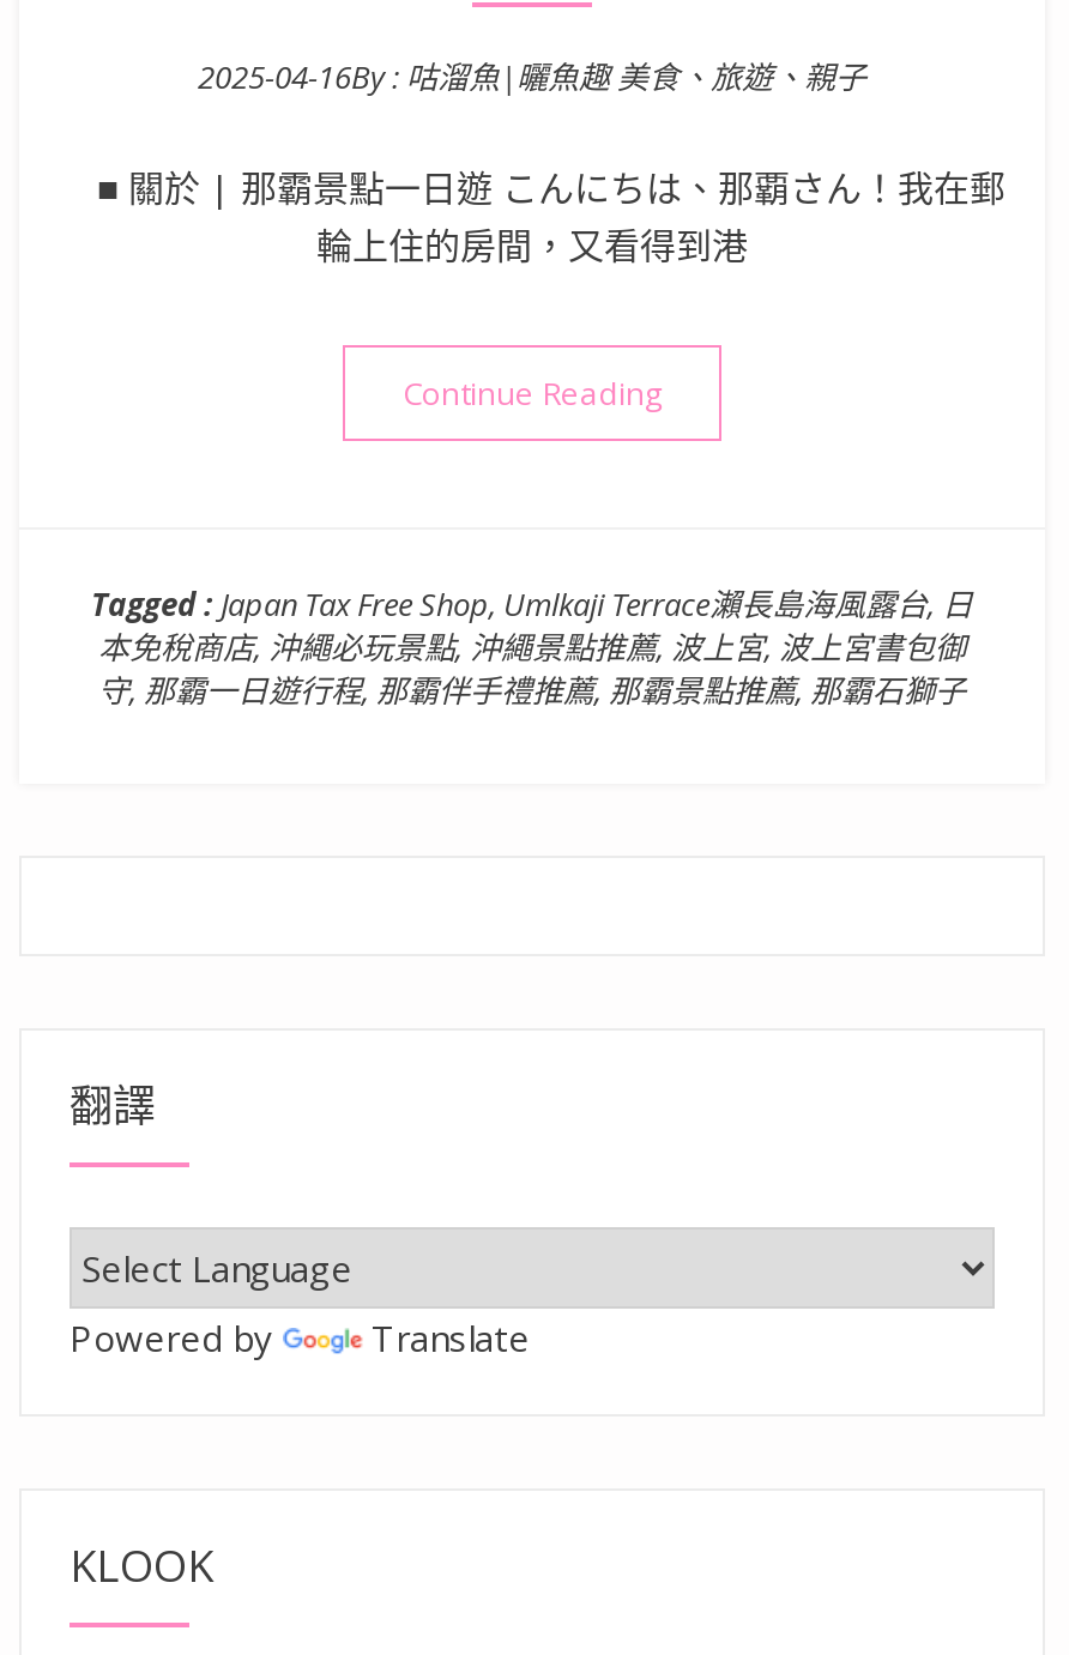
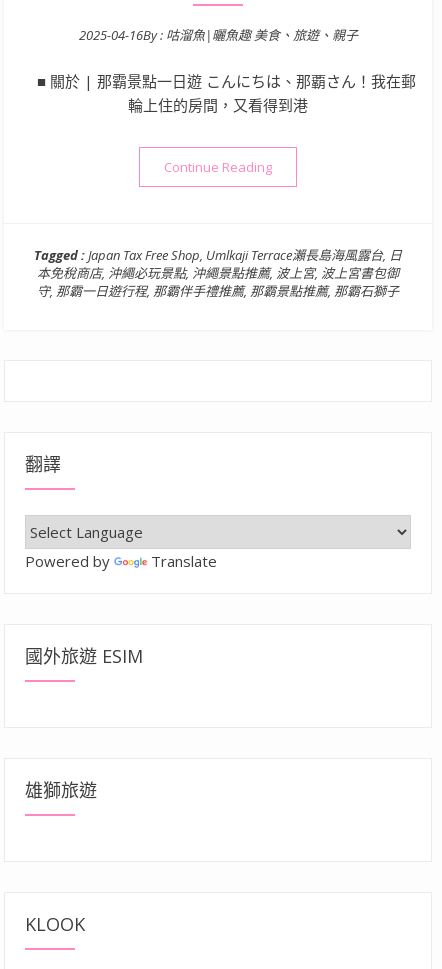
+ 國外旅遊 ESIM

+ 雄獅旅遊
